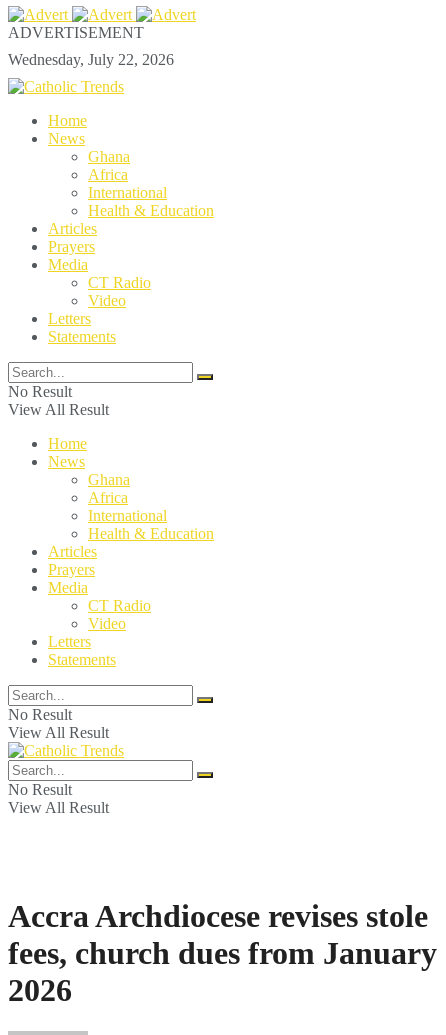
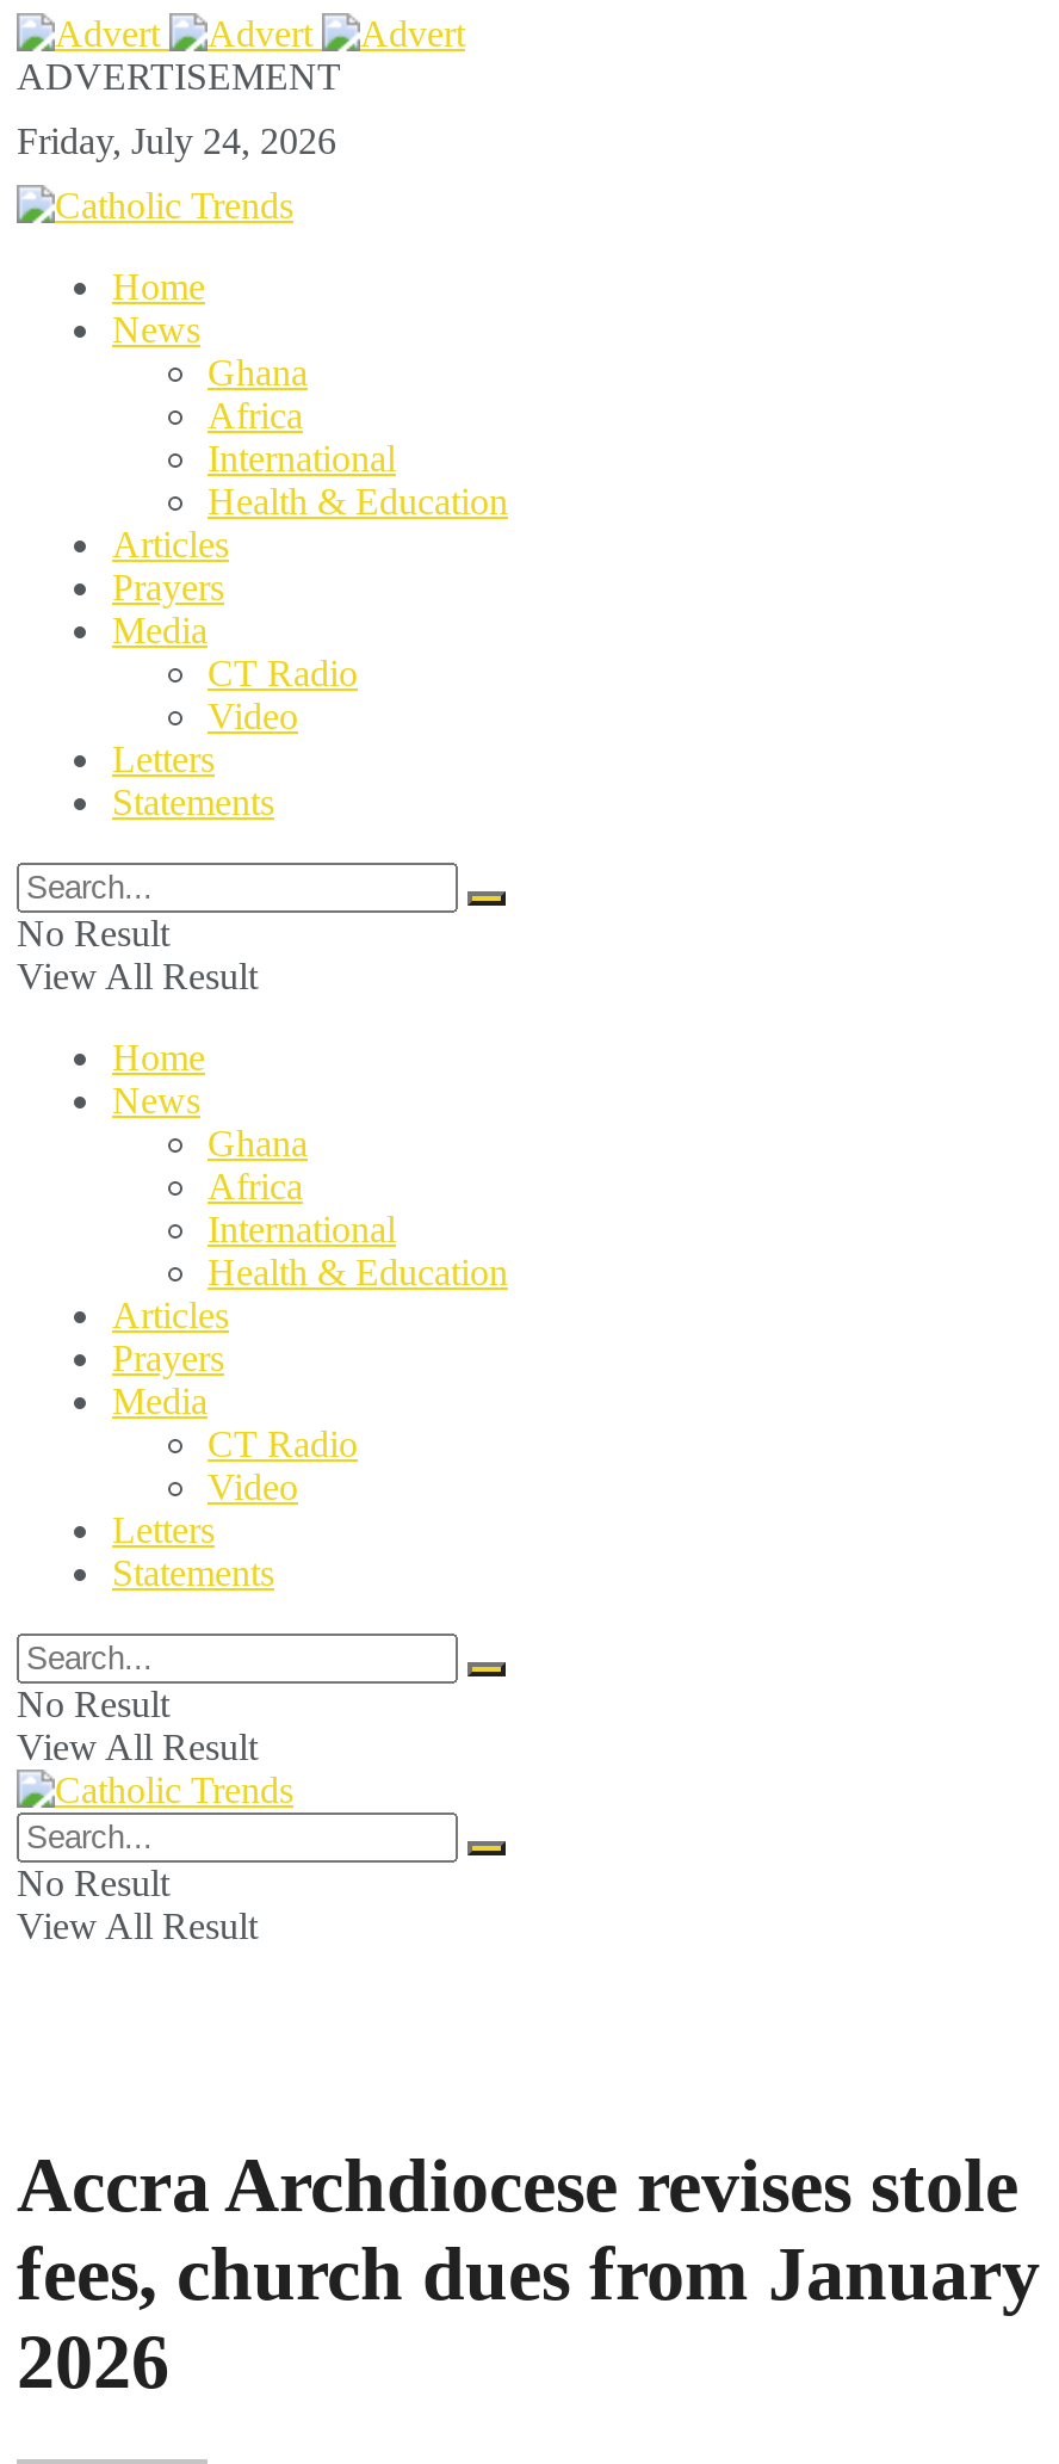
- Wednesday, July 22, 2026
+ Friday, July 24, 2026
